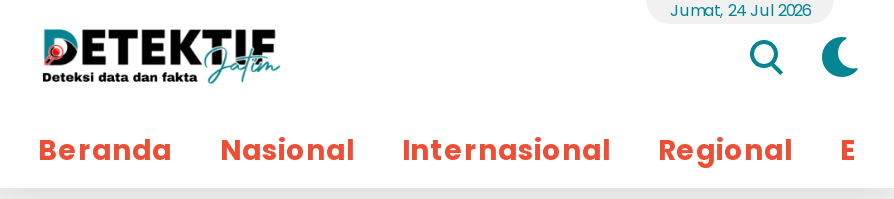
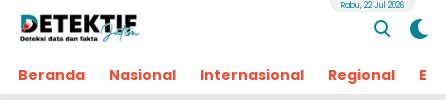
- Jumat, 24 Jul 2026
+ Rabu, 22 Jul 2026
